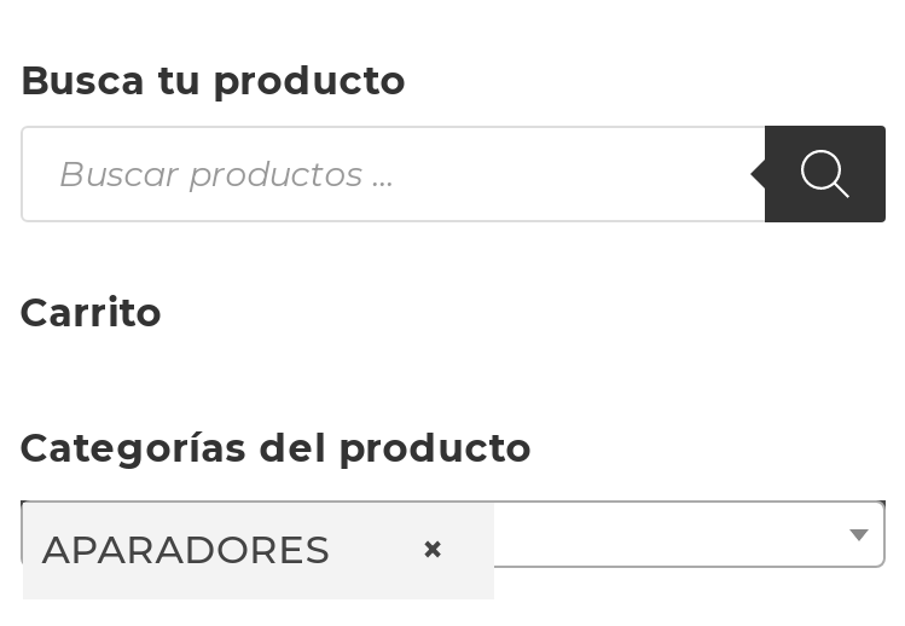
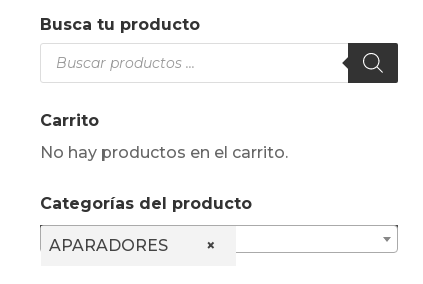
+ No hay productos en el carrito.
